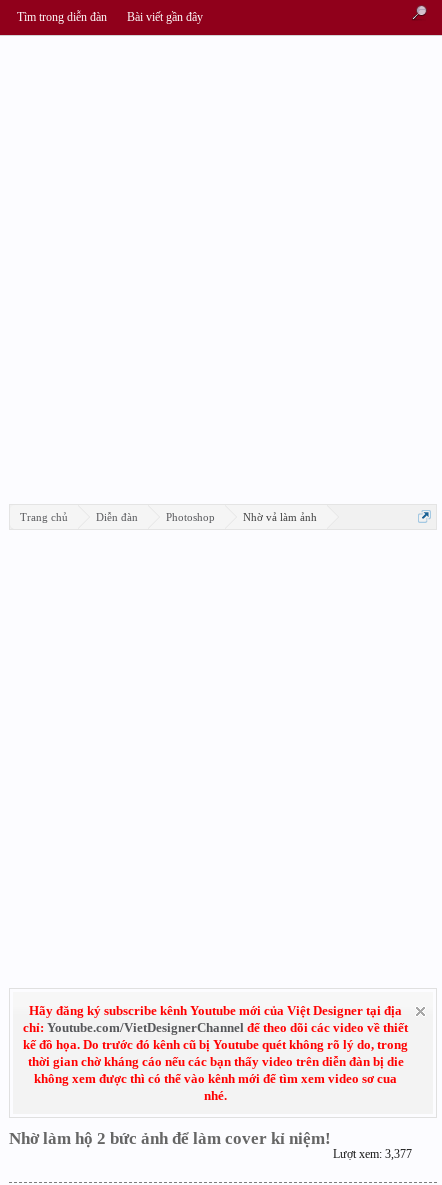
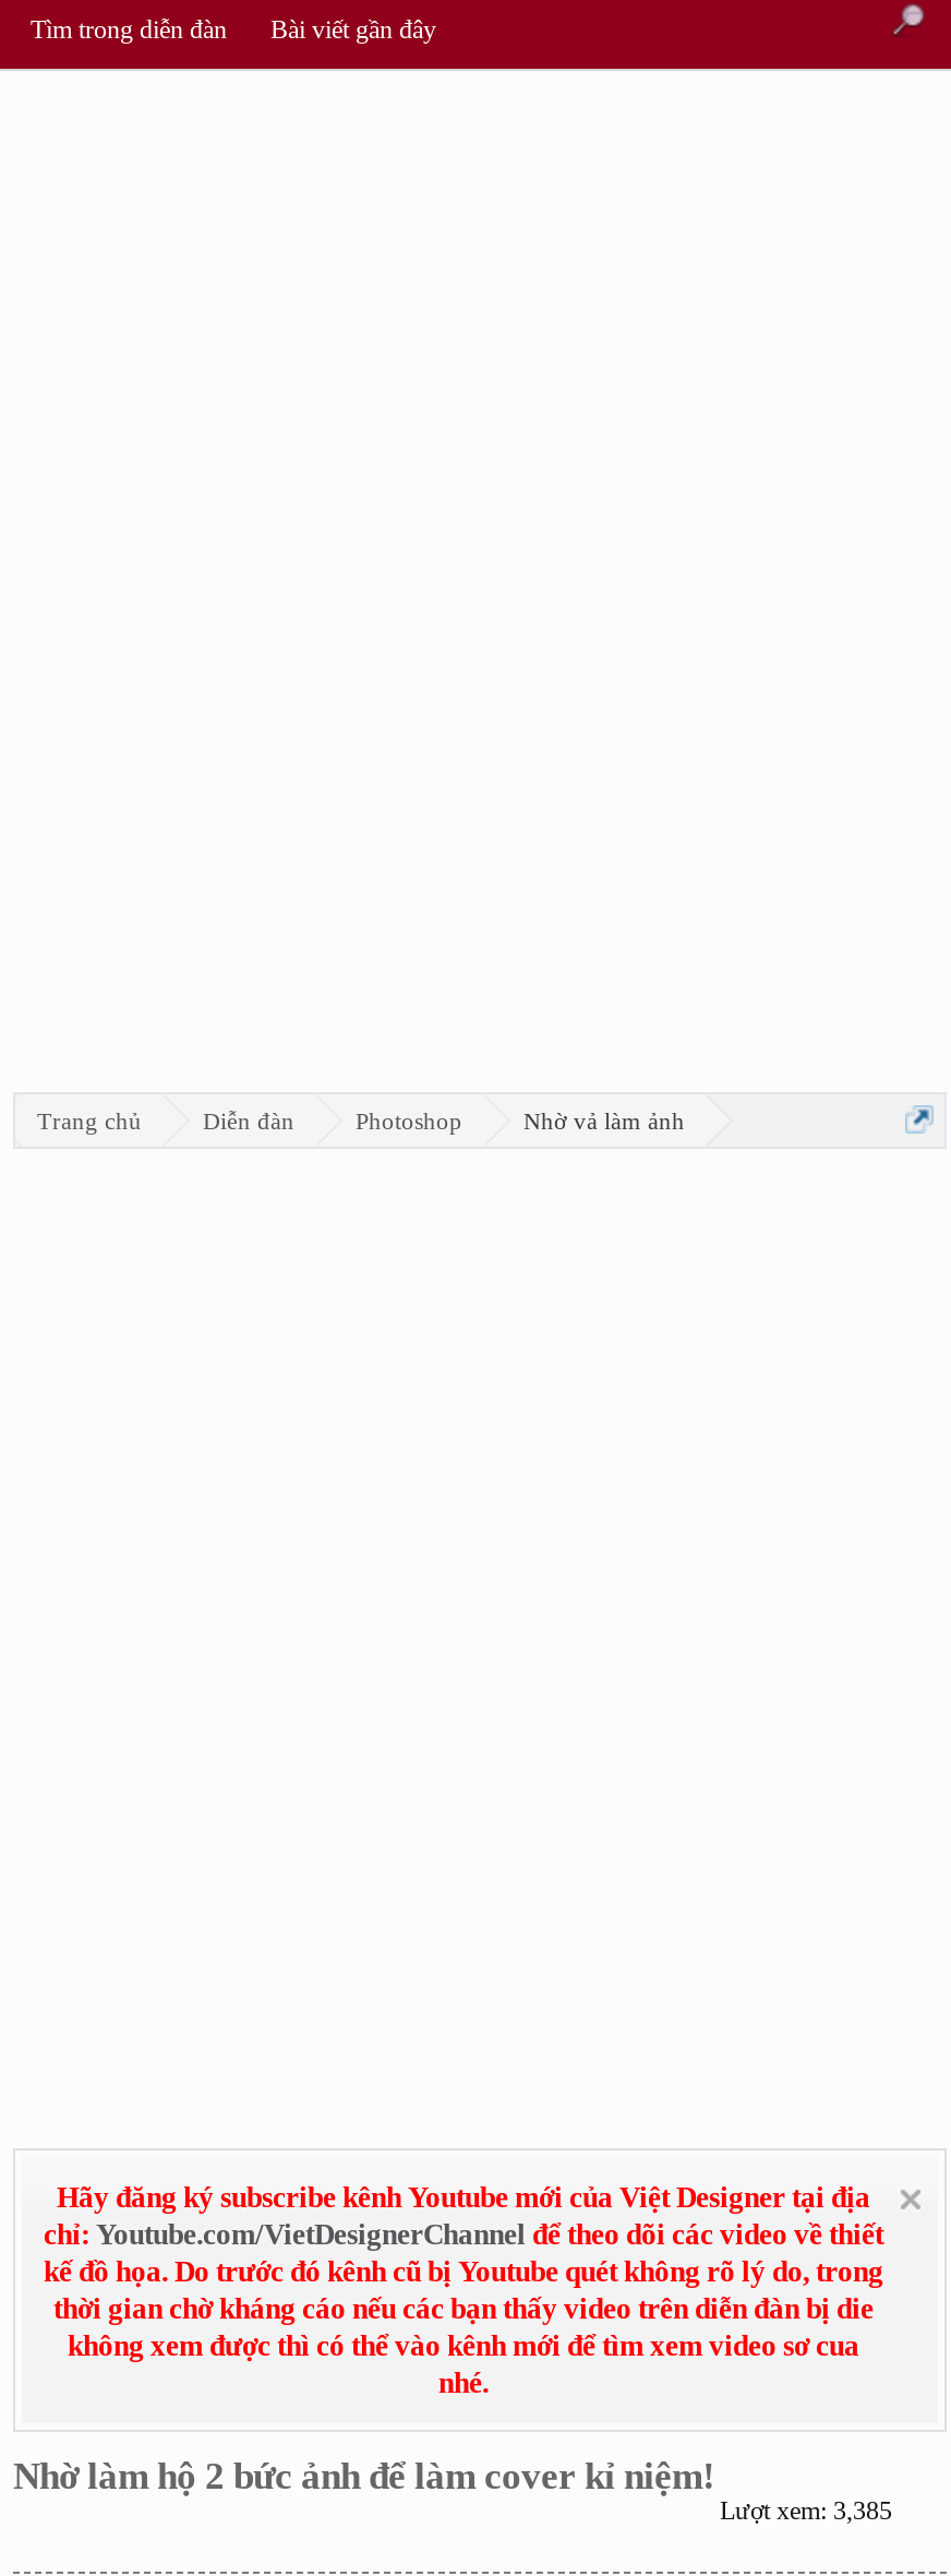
- Lượt xem: 3,377
+ Lượt xem: 3,385
